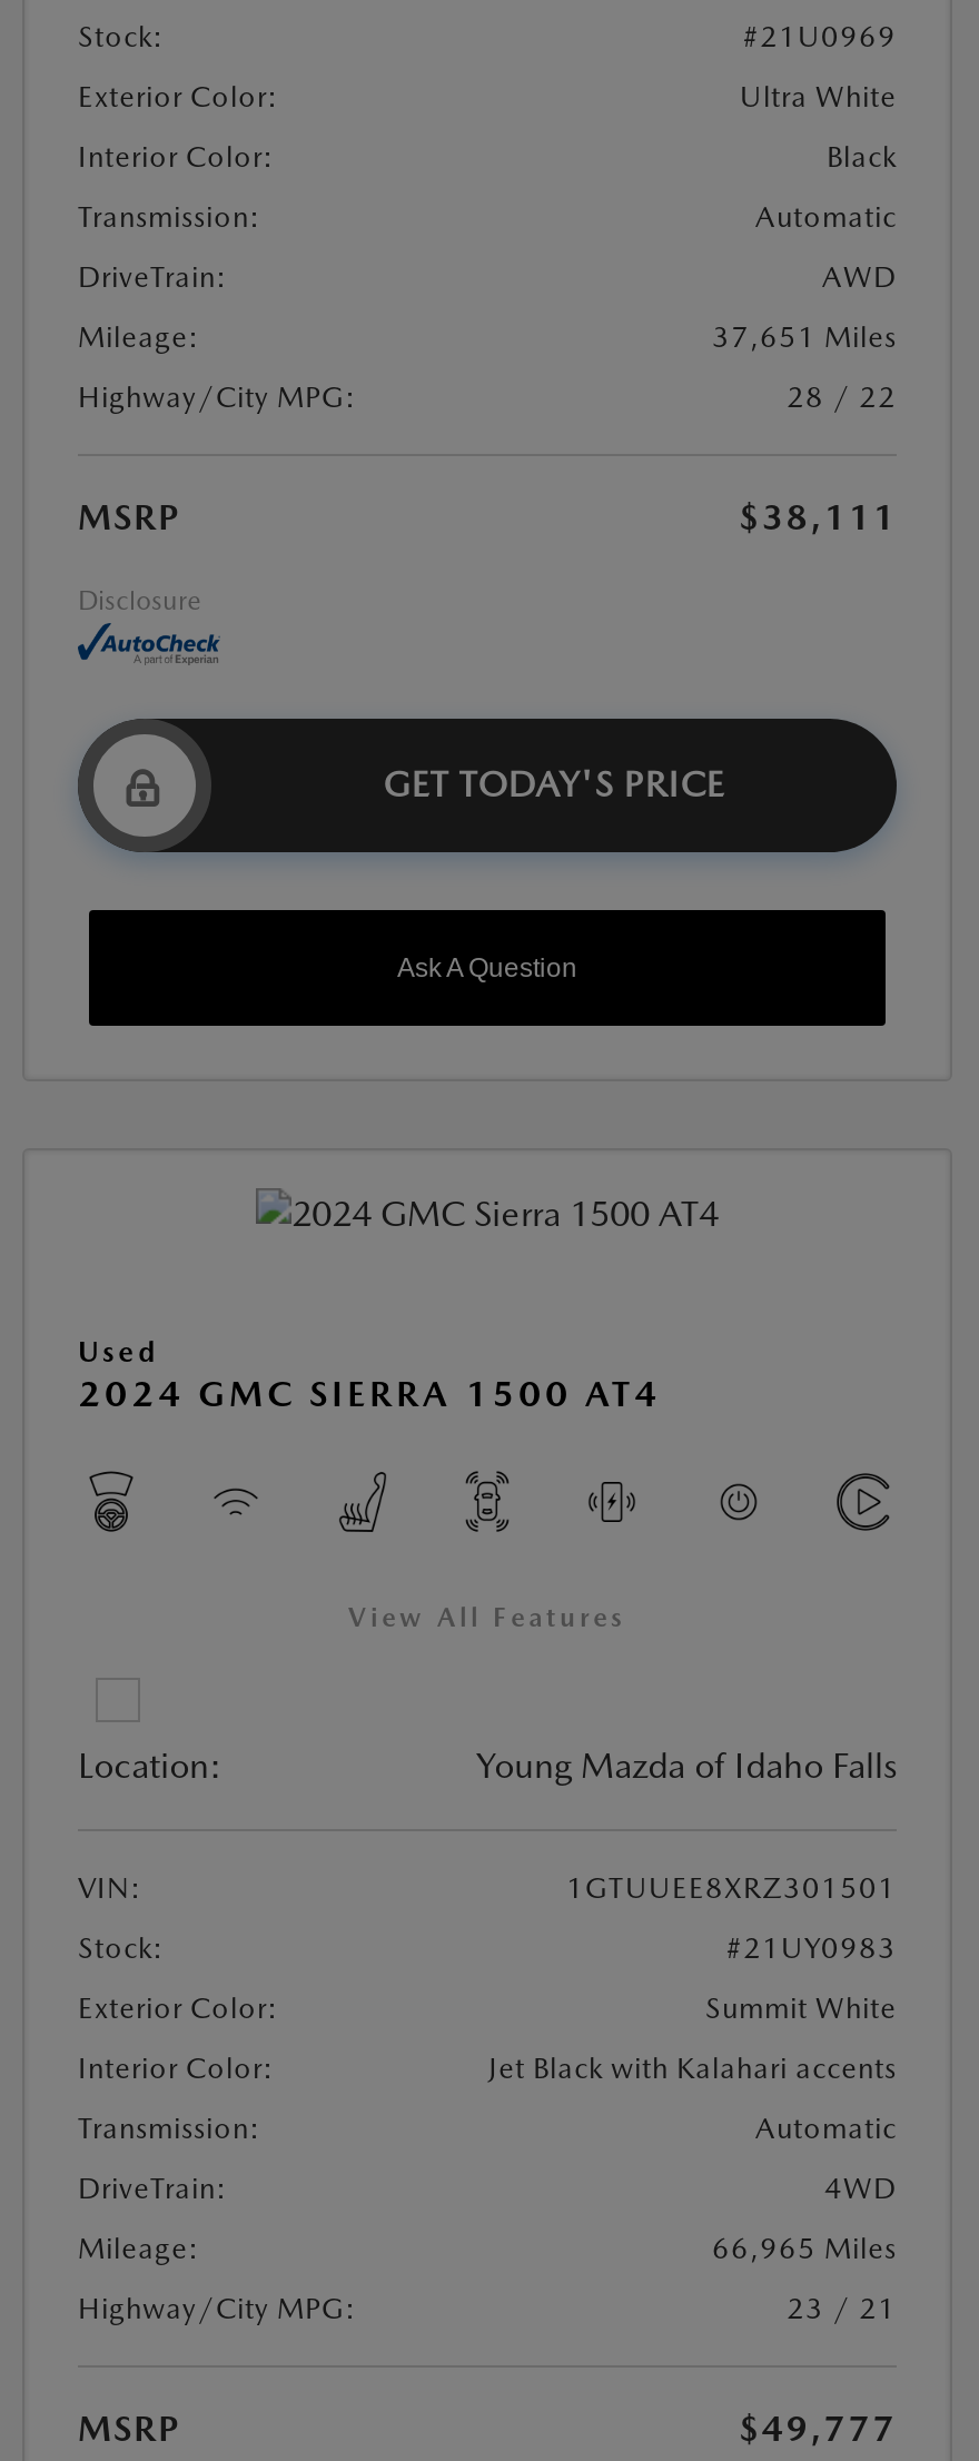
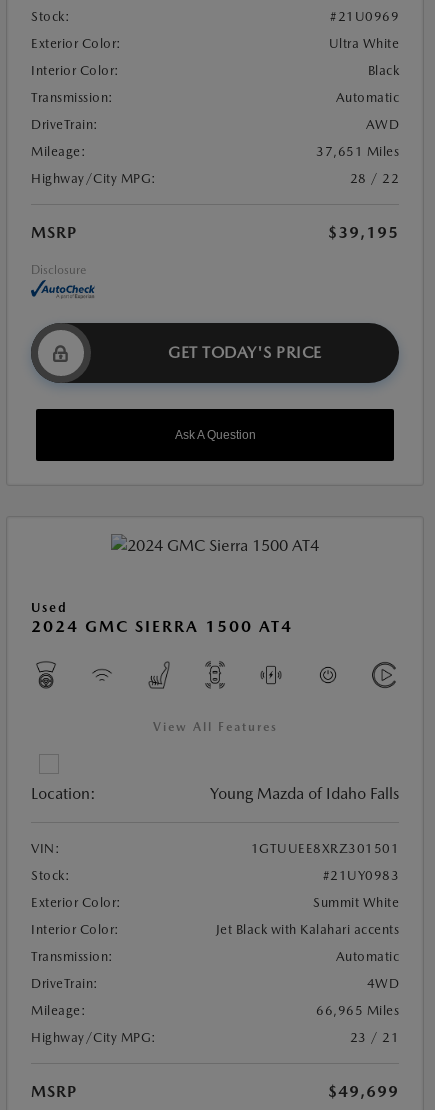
- $38,111
+ $39,195

- $49,777
+ $49,699
